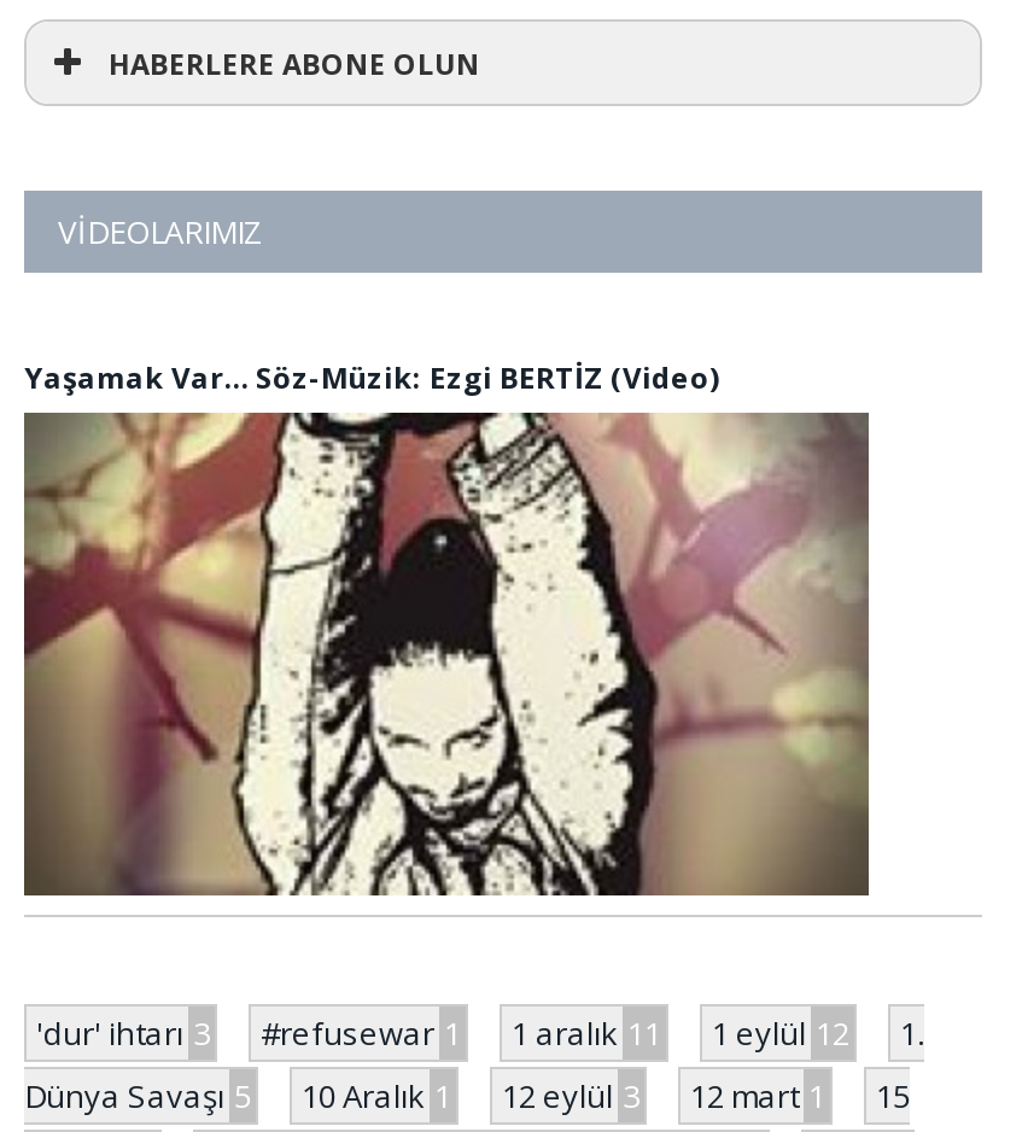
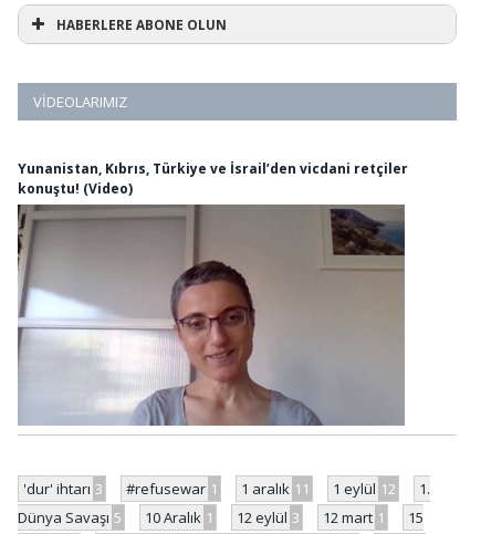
- Yaşamak Var… Söz-Müzik: Ezgi BERTİZ (Video)
+ Yunanistan, Kıbrıs, Türkiye ve İsrail’den vicdani retçiler
+ konuştu! (Video)

- [image]
+ [image]
